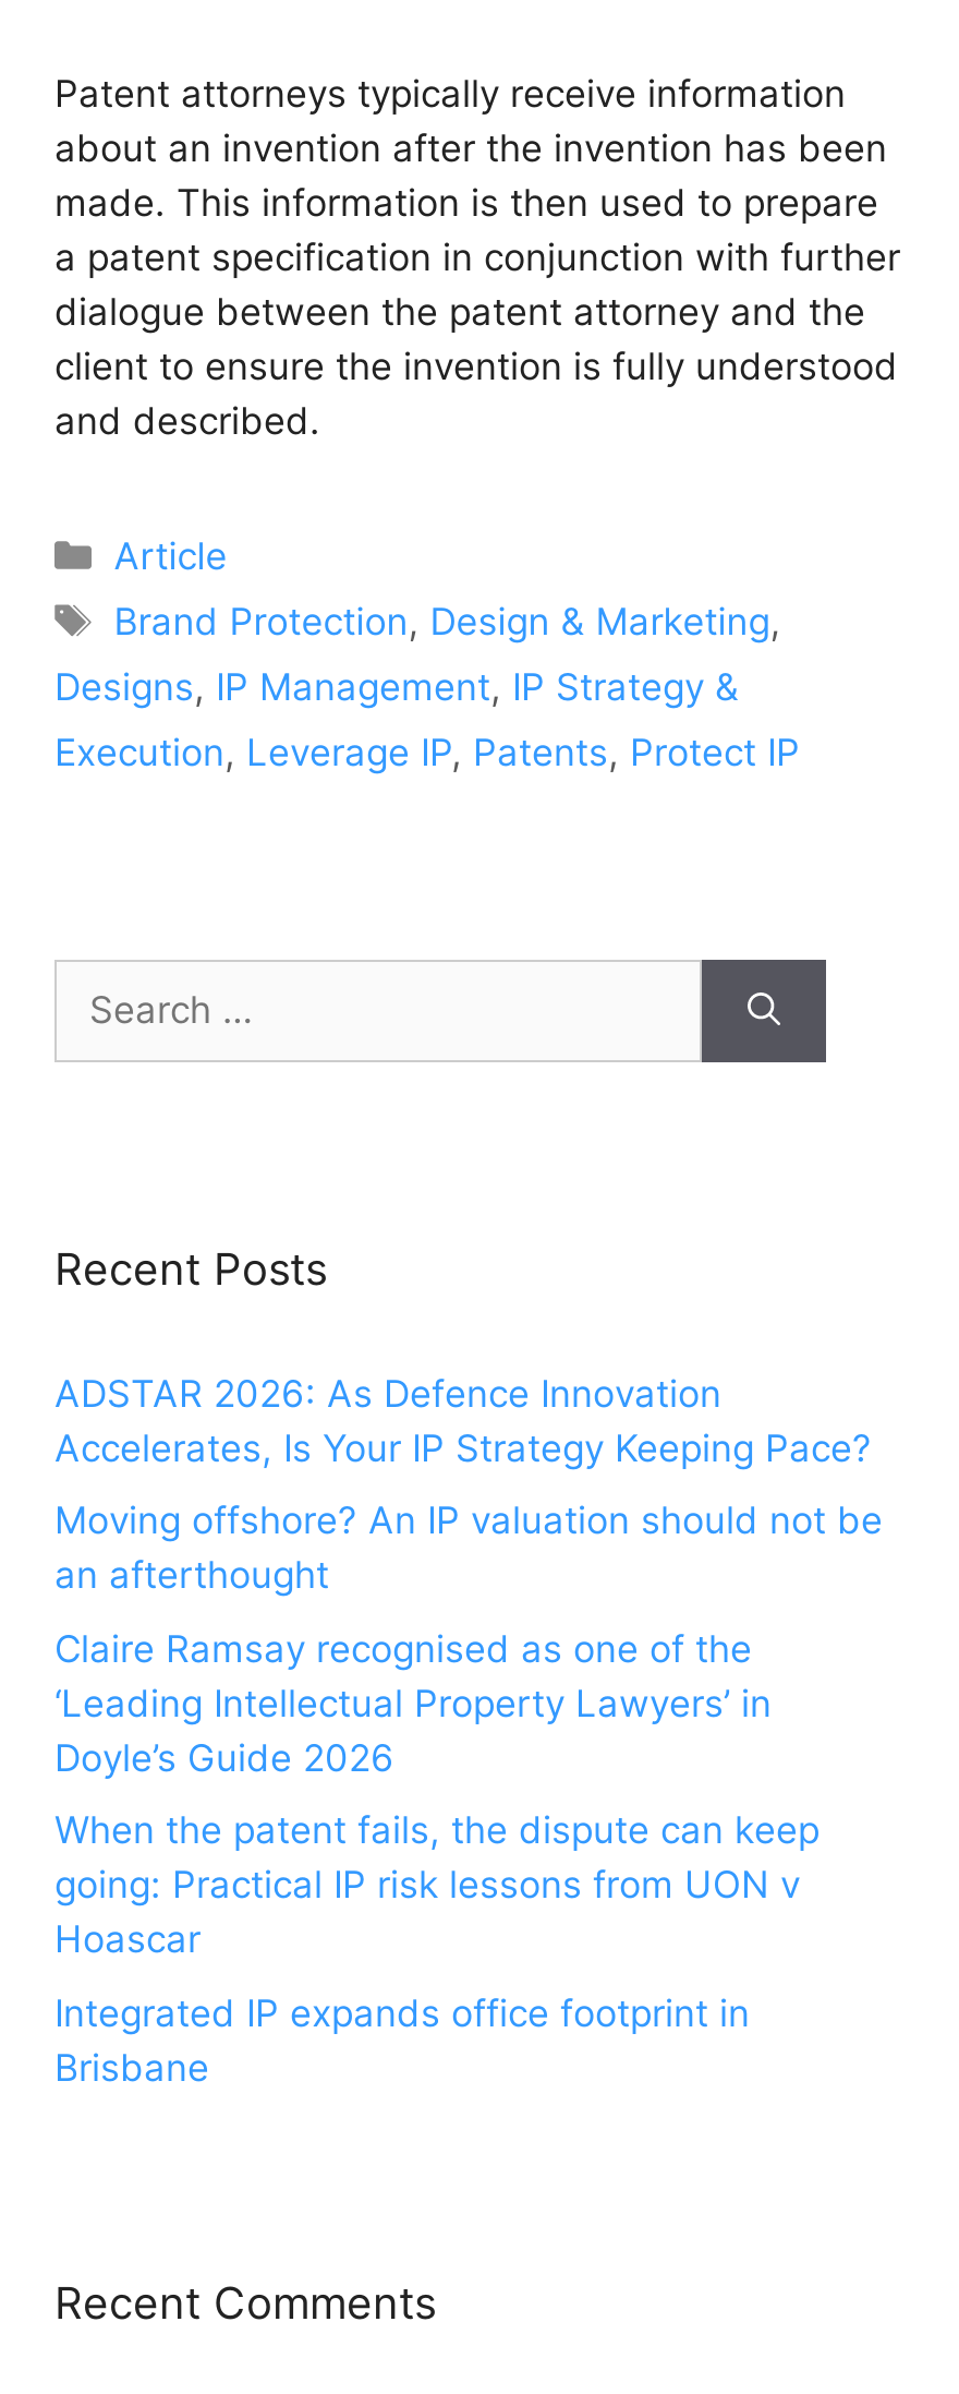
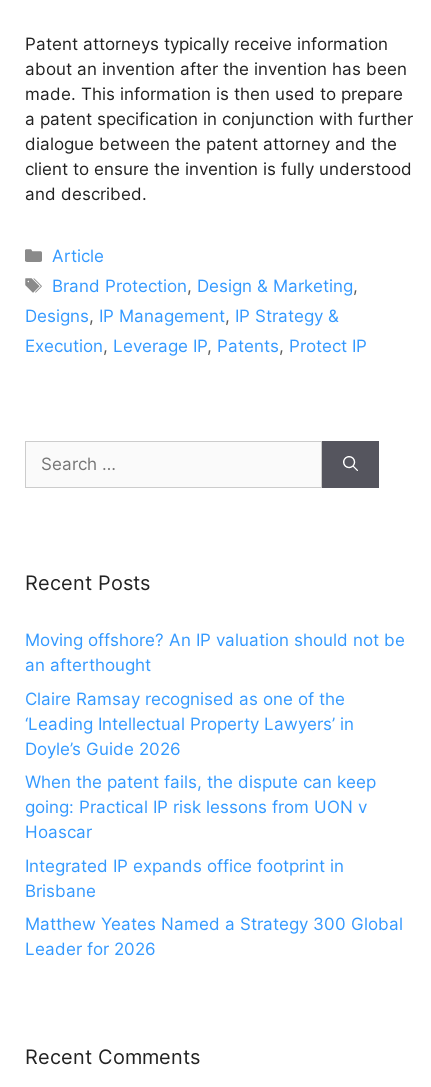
- ADSTAR 2026: As Defence Innovation
- Accelerates, Is Your IP Strategy Keeping Pace?

moved up: Moving offshore? An IP valuation should not be | an afterthought | Claire Ramsay recognised as one of the | ... | Integrated IP expands office footprint in | Brisbane

+ Matthew Yeates Named a Strategy 300 Global
+ Leader for 2026
